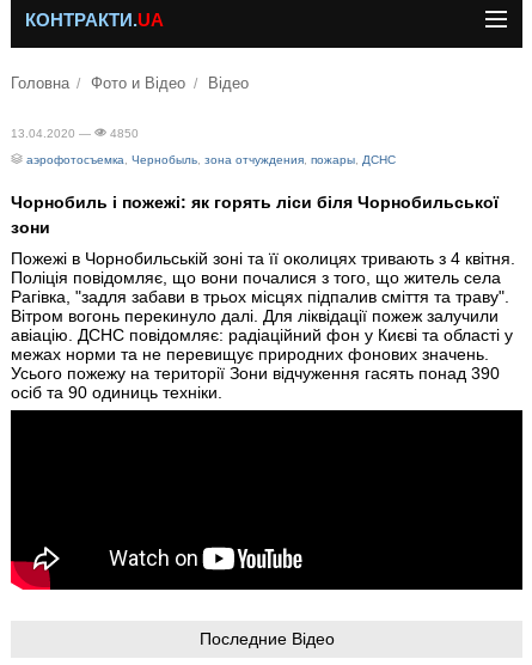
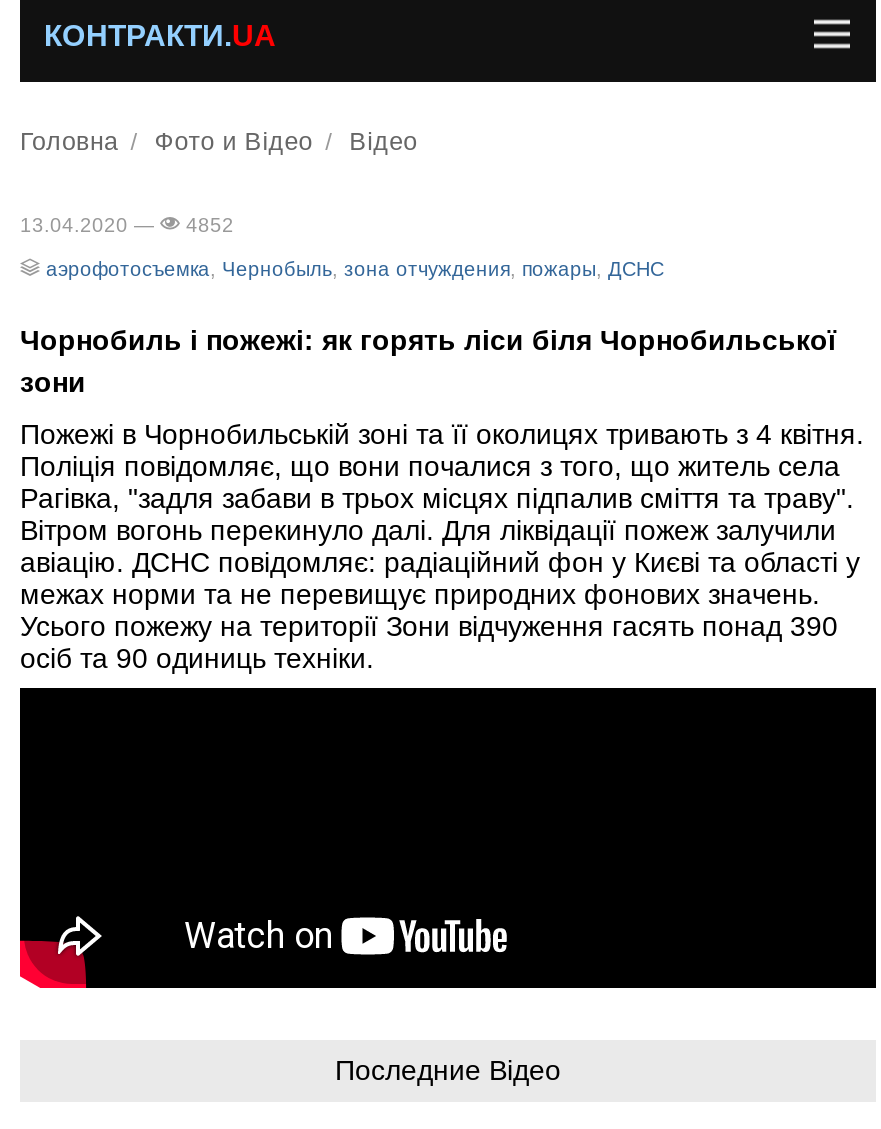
- 13.04.2020 — 4850
+ 13.04.2020 — 4852
